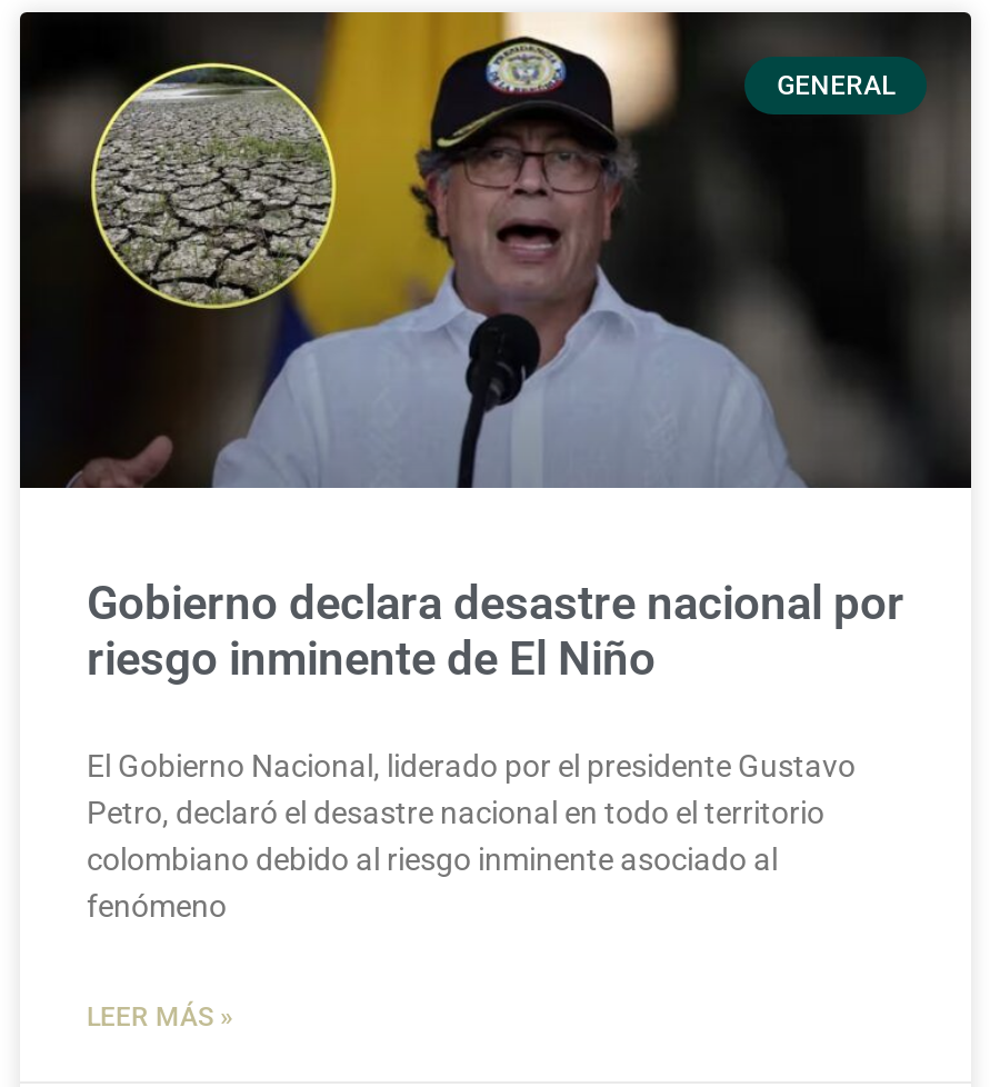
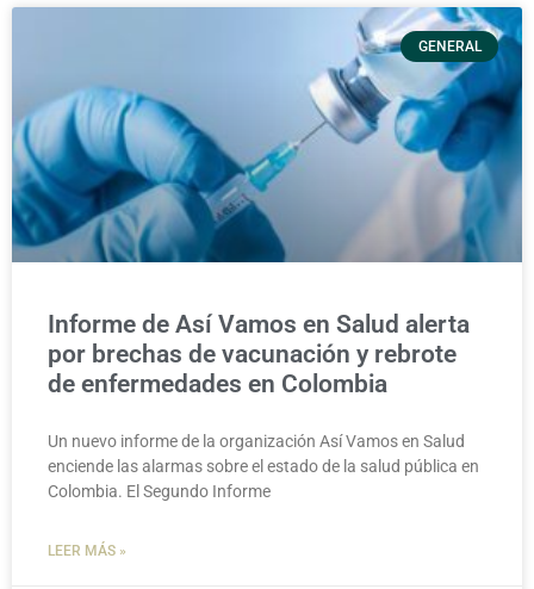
- [image]
- Gobierno declara desastre nacional por
- riesgo inminente de El Niño
+ [image]
+ Informe de Así Vamos en Salud alerta
+ por brechas de vacunación y rebrote
+ de enfermedades en Colombia

- El Gobierno Nacional, liderado por el presidente Gustavo
- Petro, declaró el desastre nacional en todo el territorio
- colombiano debido al riesgo inminente asociado al
- fenómeno
+ Un nuevo informe de la organización Así Vamos en Salud
+ enciende las alarmas sobre el estado de la salud pública en
+ Colombia. El Segundo Informe
